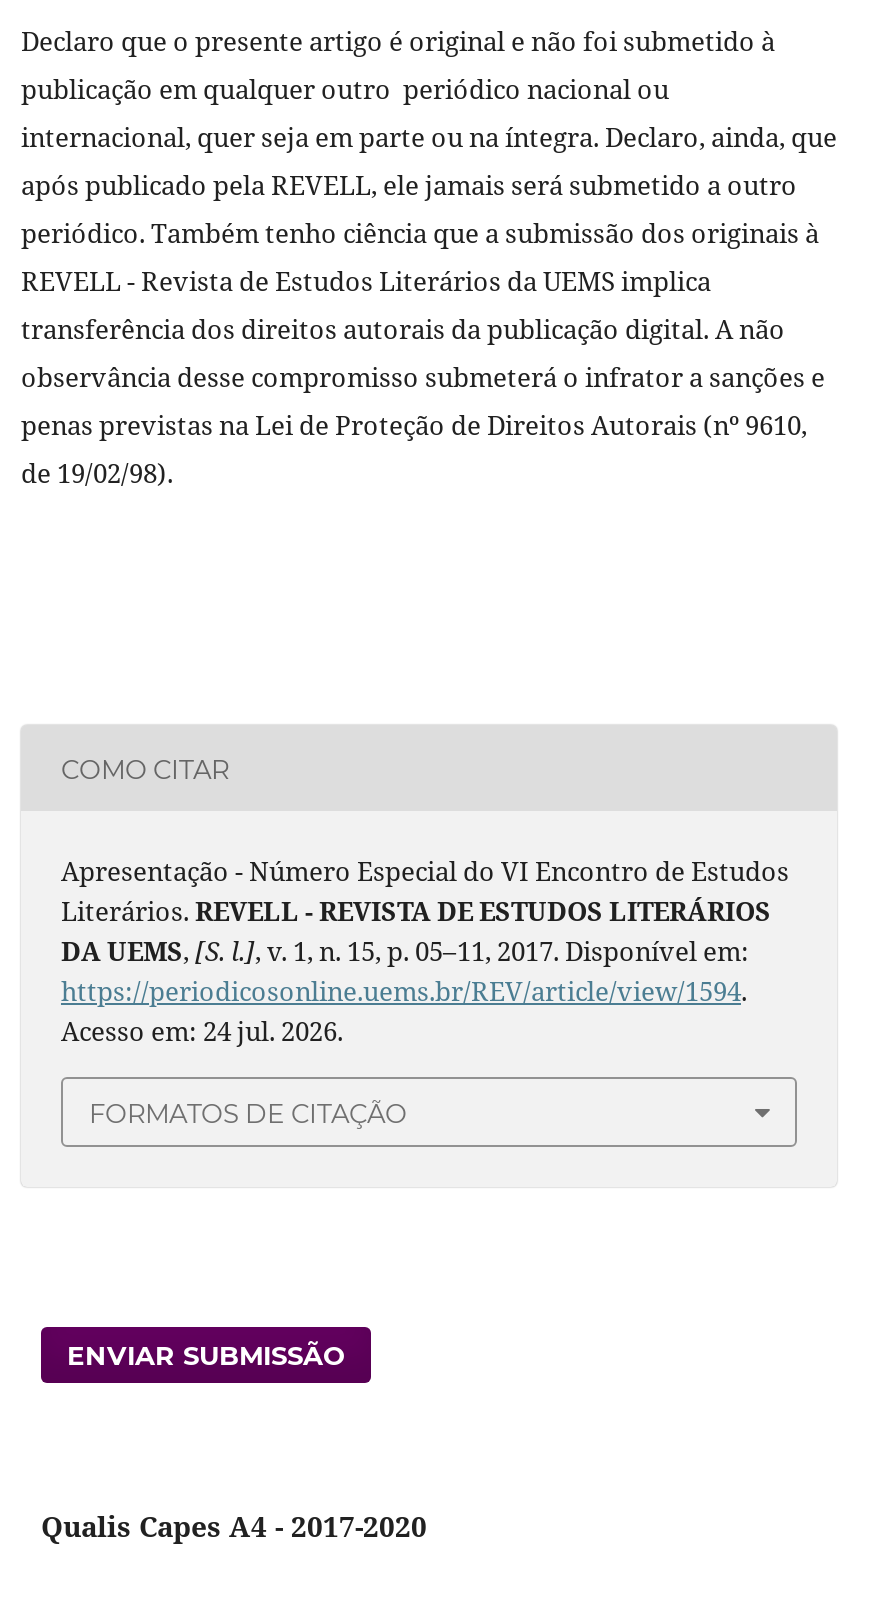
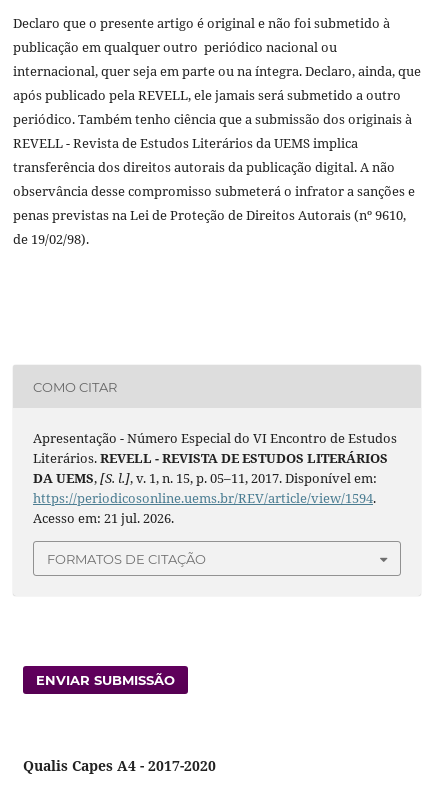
- Acesso em: 24 jul. 2026.
+ Acesso em: 21 jul. 2026.
